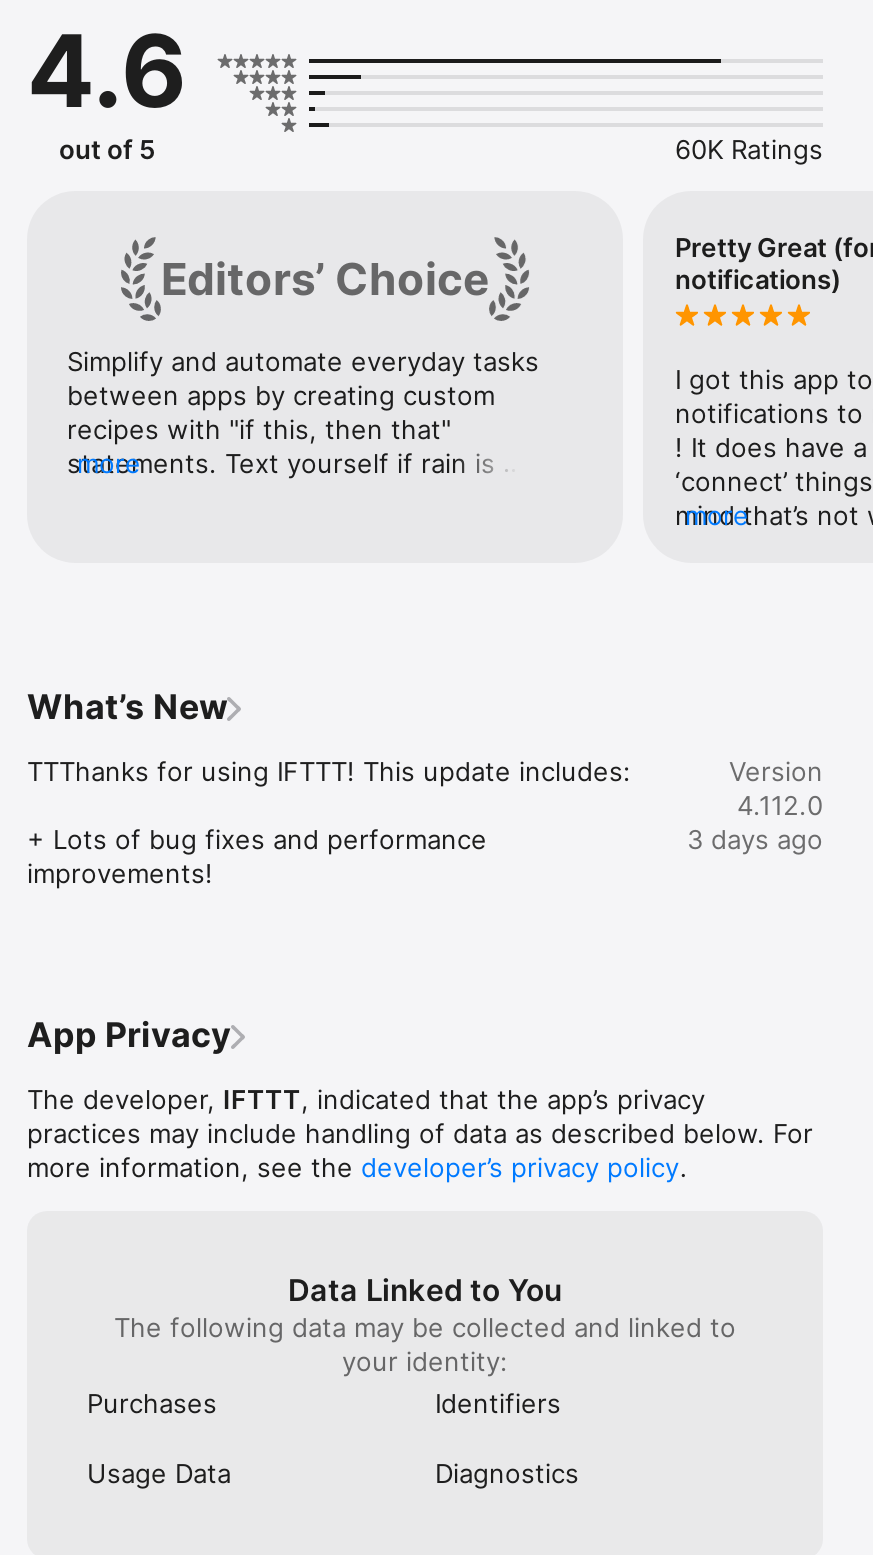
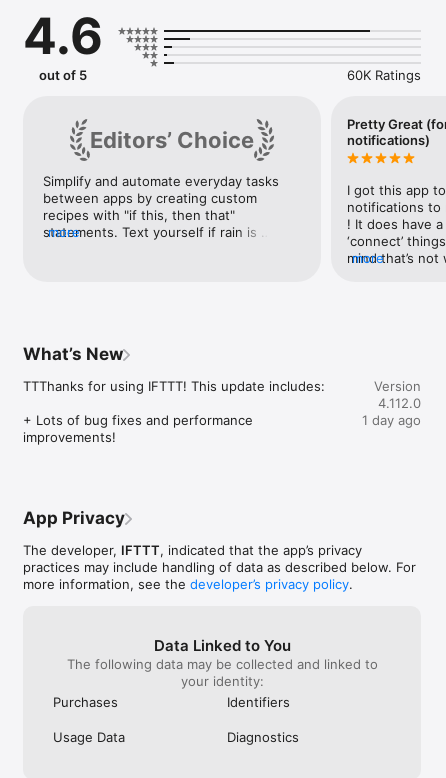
- 3 days ago
+ 1 day ago
